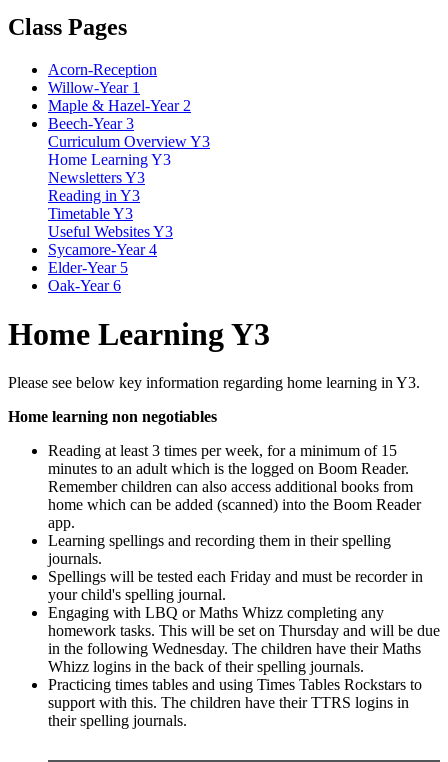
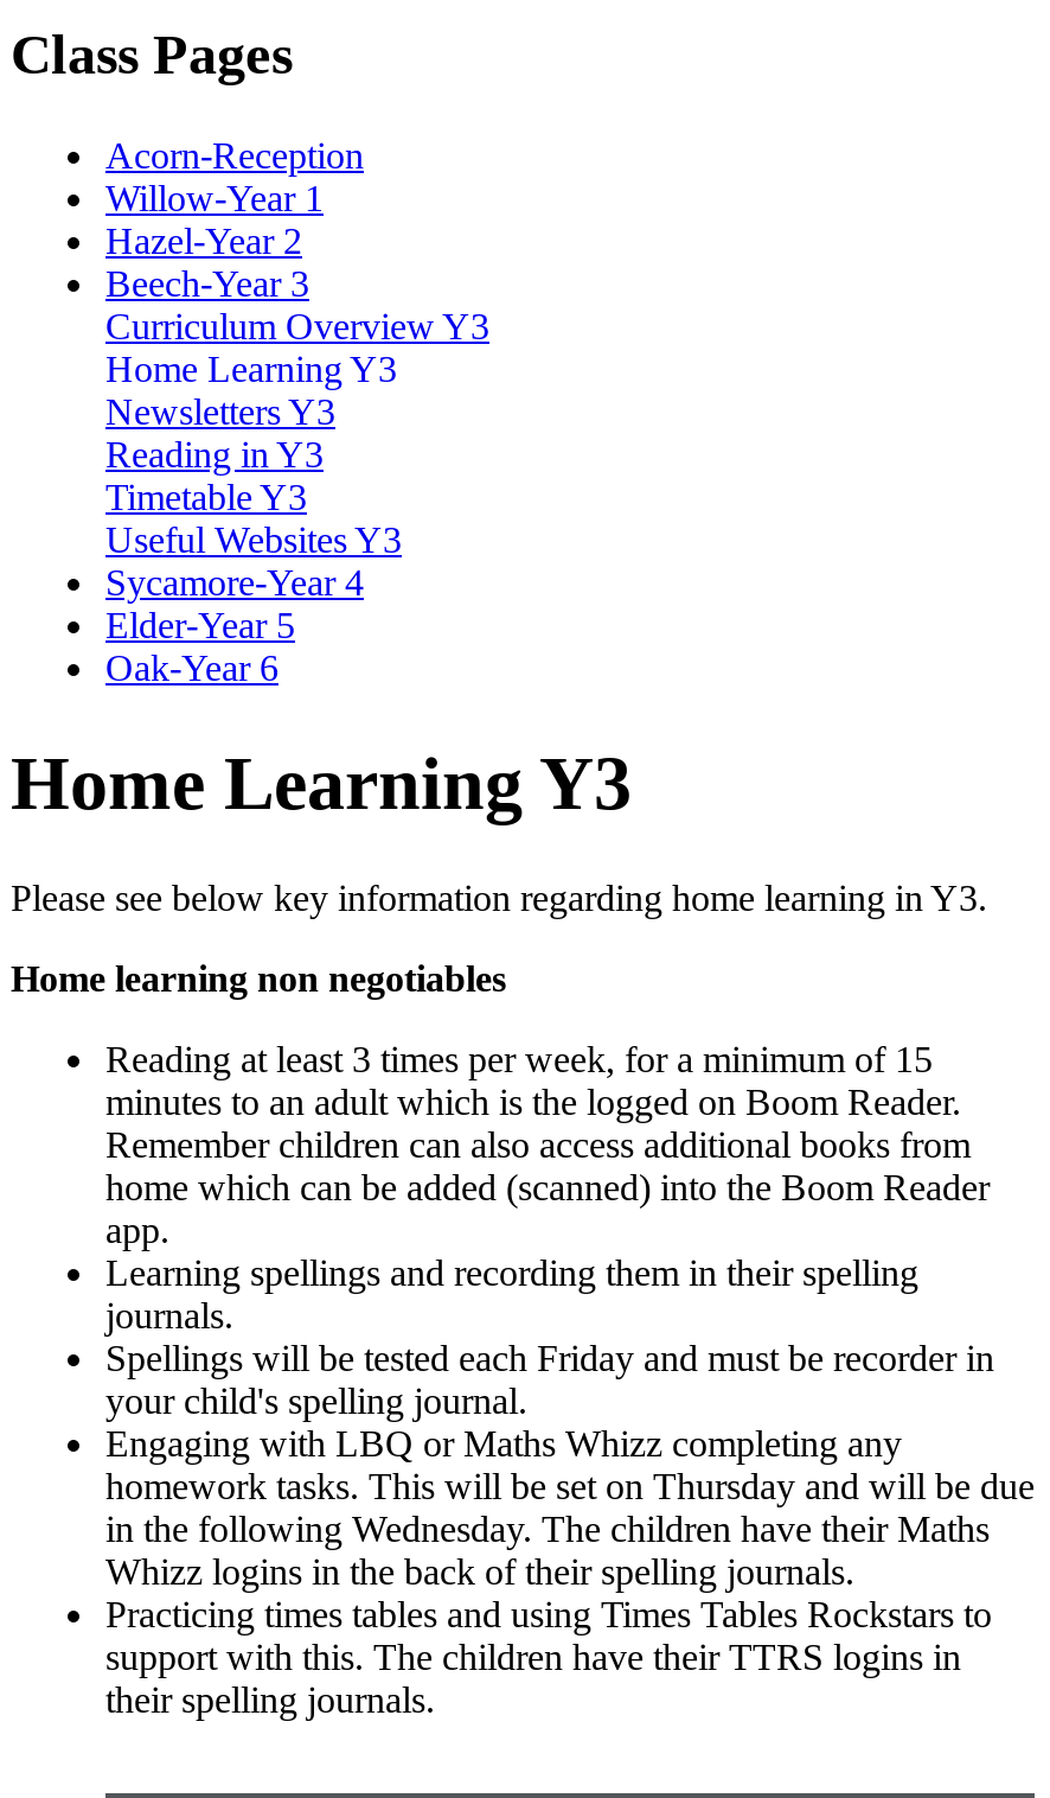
- Maple & Hazel-Year 2
+ Hazel-Year 2
